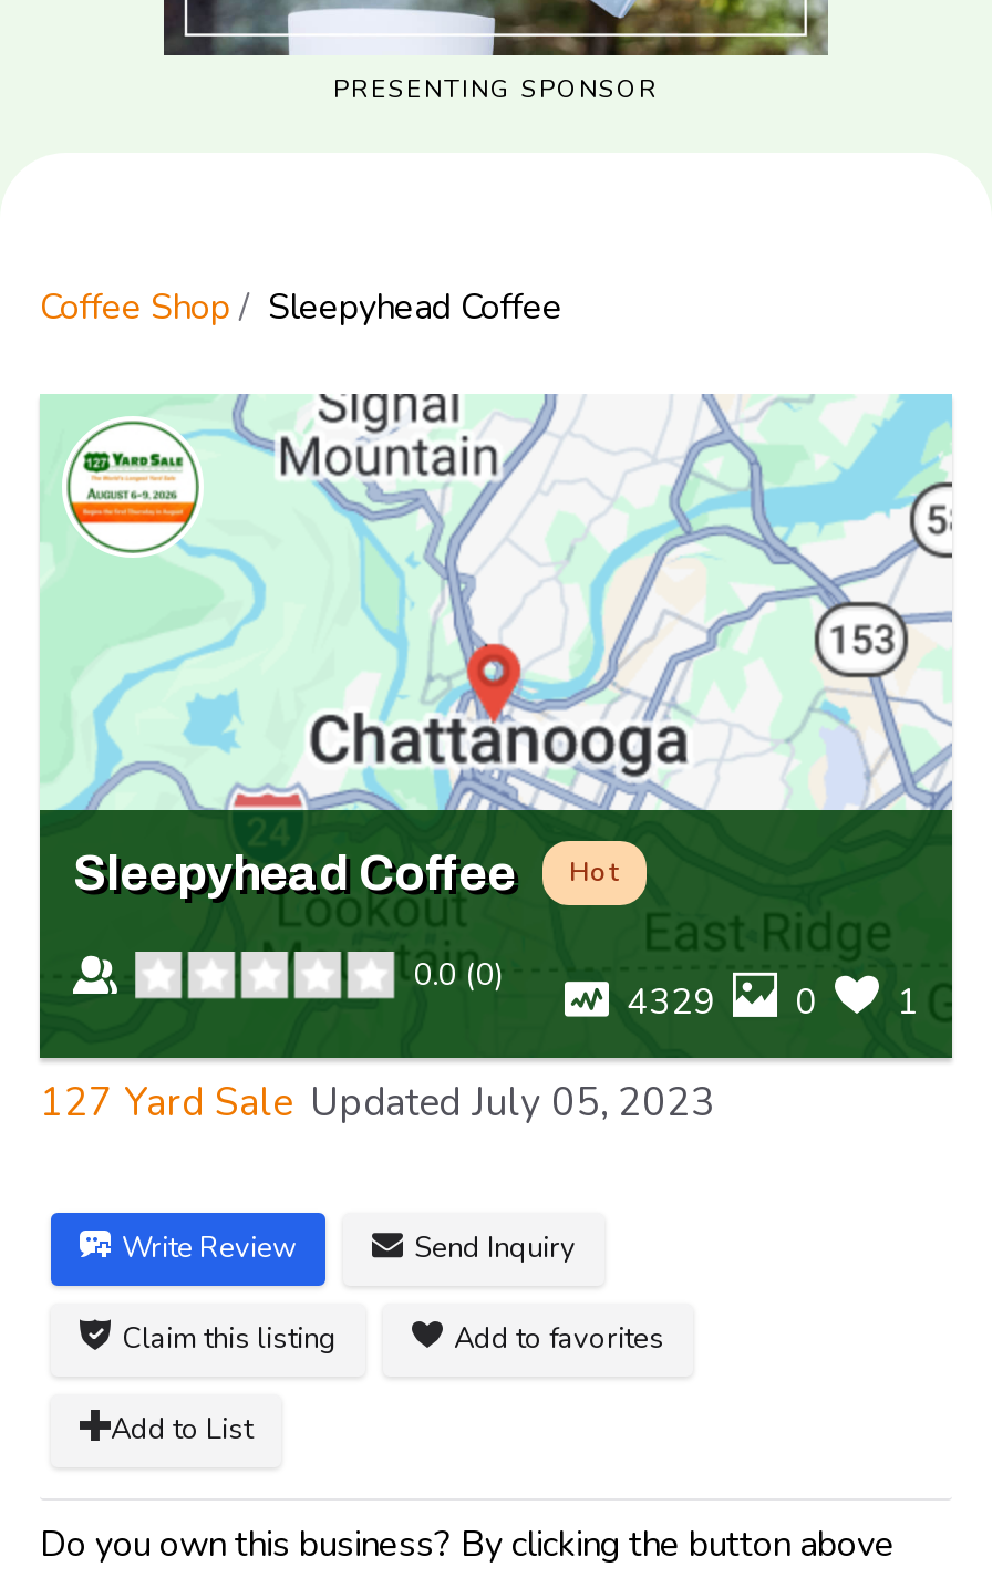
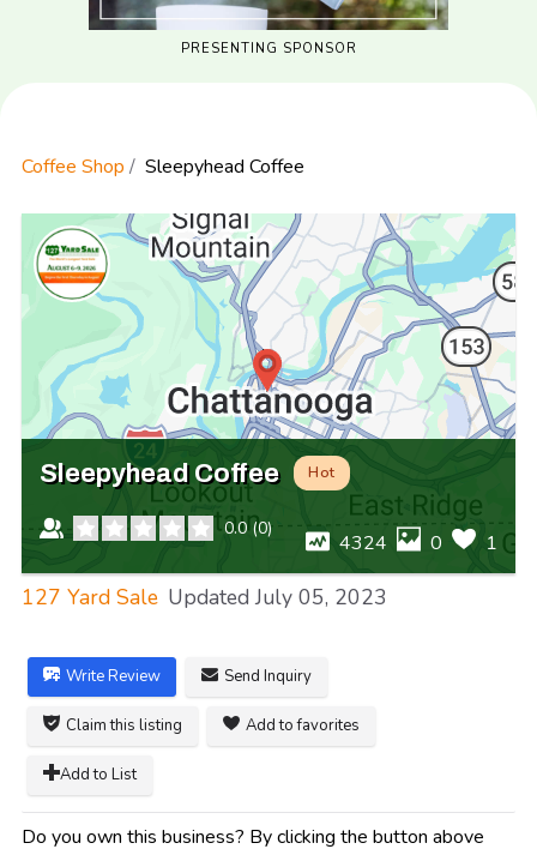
- 4329 0 1
+ 4324 0 1
